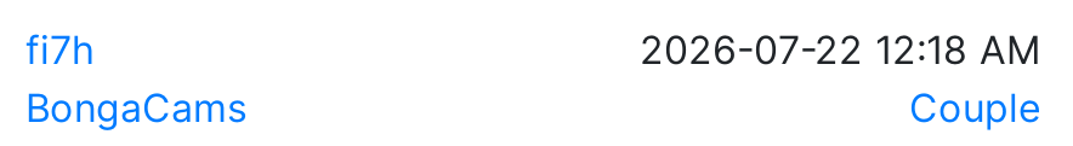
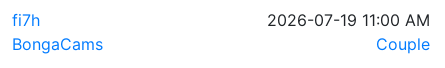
- 2026-07-22 12:18 AM
+ 2026-07-19 11:00 AM
